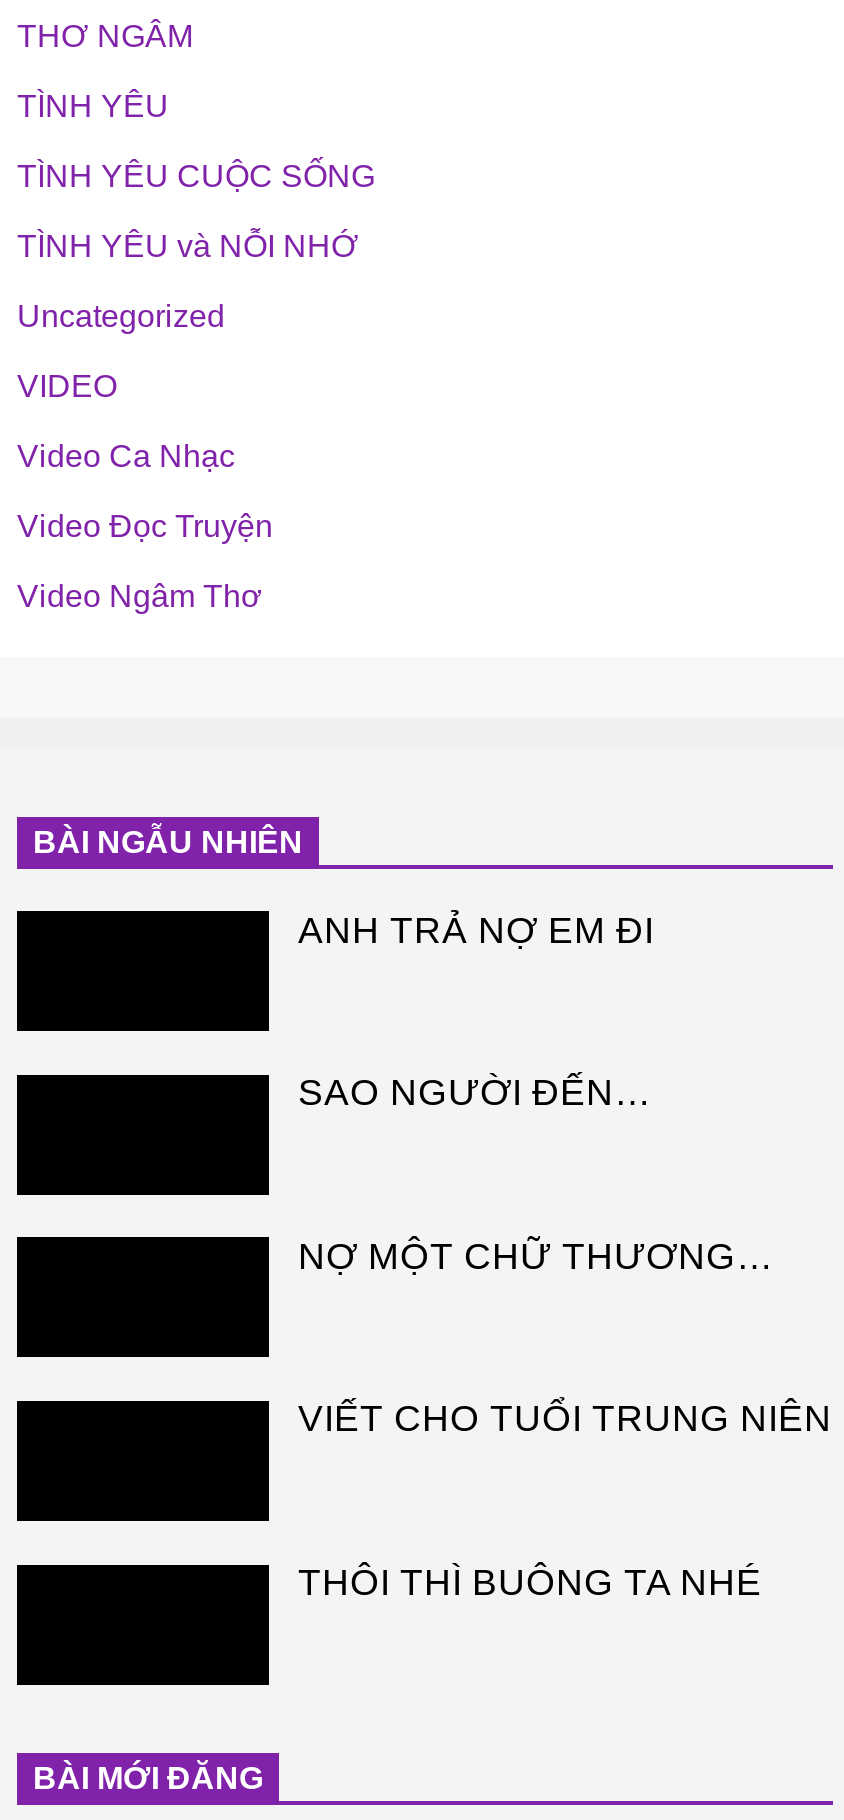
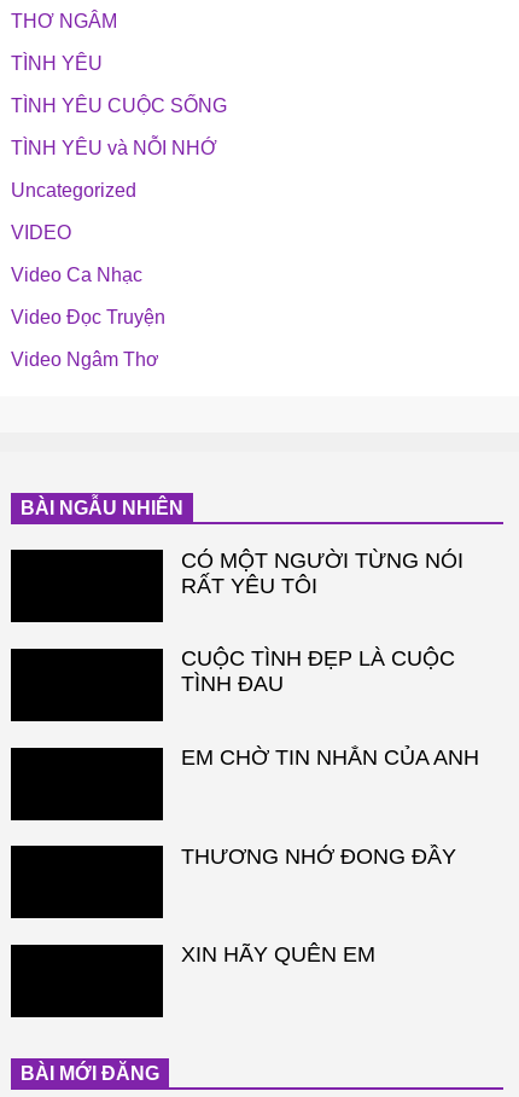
- ANH TRẢ NỢ EM ĐI
+ CÓ MỘT NGƯỜI TỪNG NÓI
+ RẤT YÊU TÔI

- SAO NGƯỜI ĐẾN…
+ CUỘC TÌNH ĐẸP LÀ CUỘC
+ TÌNH ĐAU

- NỢ MỘT CHỮ THƯƠNG…
+ EM CHỜ TIN NHẮN CỦA ANH

- VIẾT CHO TUỔI TRUNG NIÊN
+ THƯƠNG NHỚ ĐONG ĐẦY

- THÔI THÌ BUÔNG TA NHÉ
+ XIN HÃY QUÊN EM
